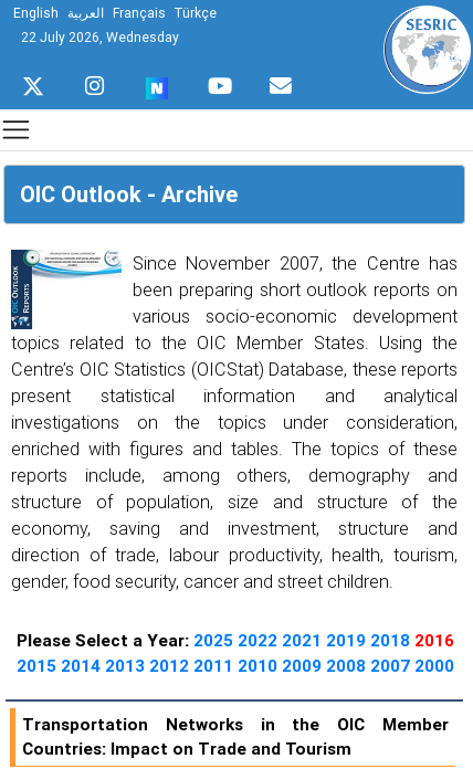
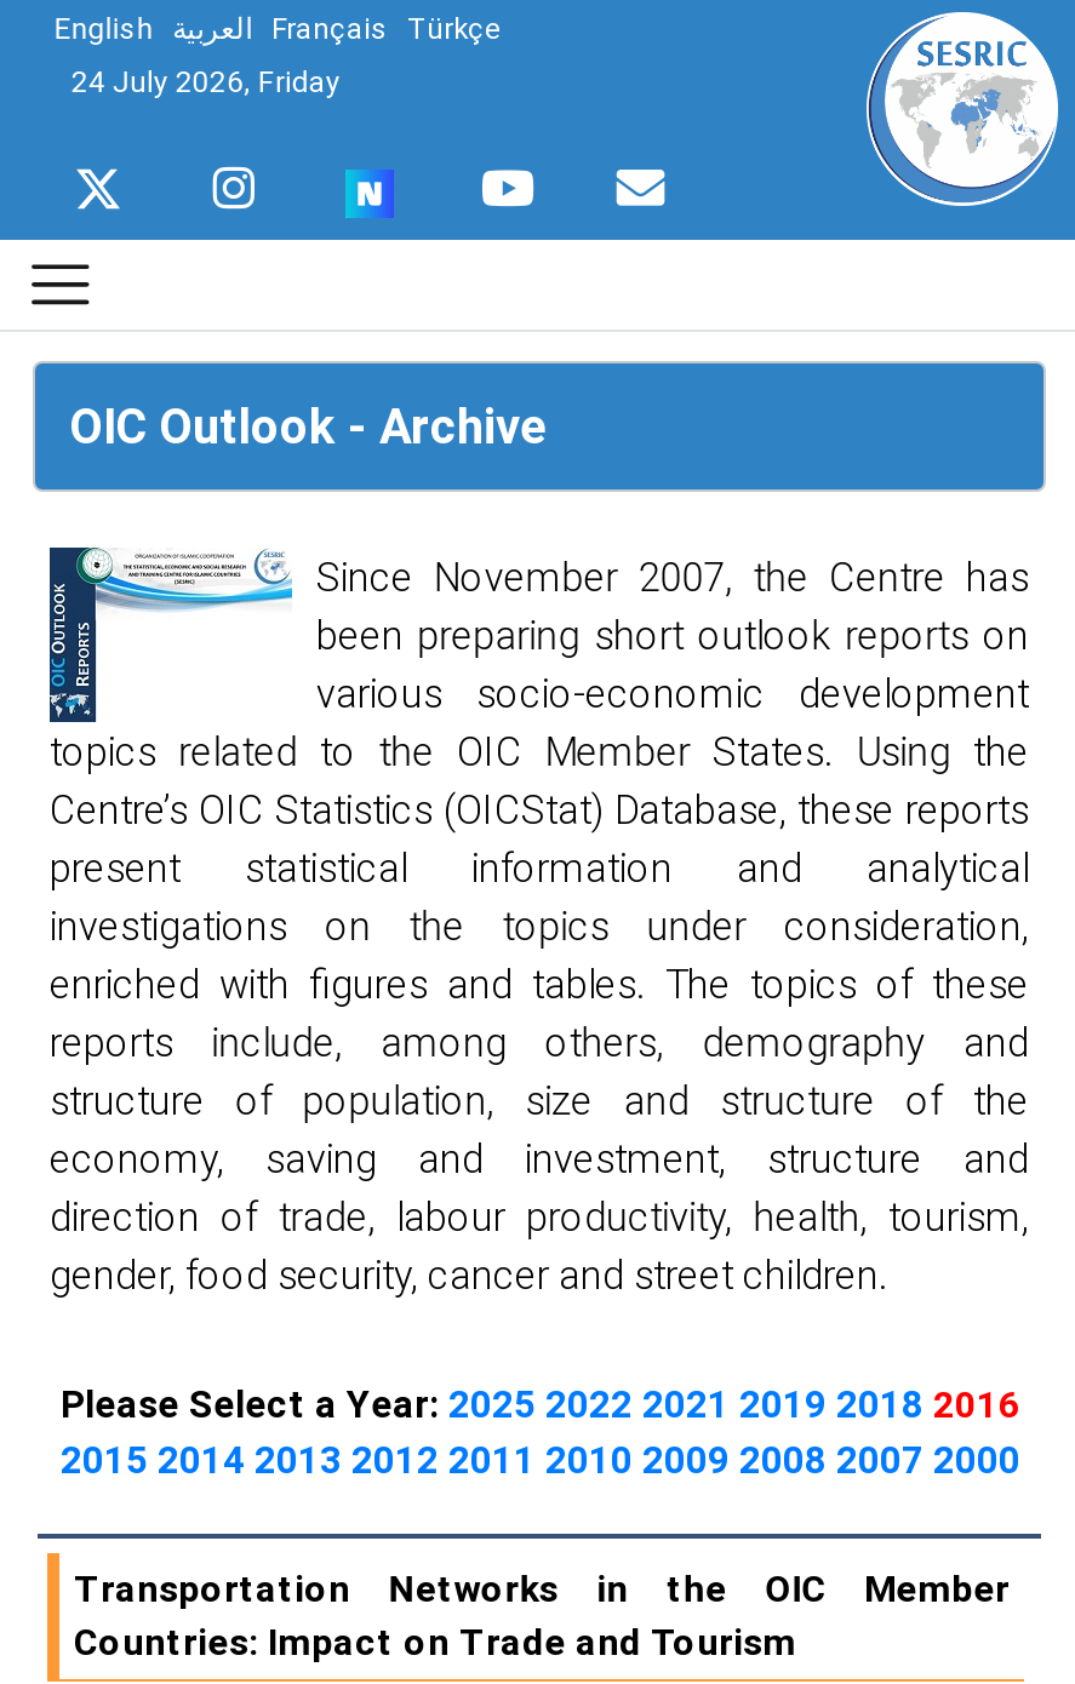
- 22 July 2026, Wednesday
+ 24 July 2026, Friday
